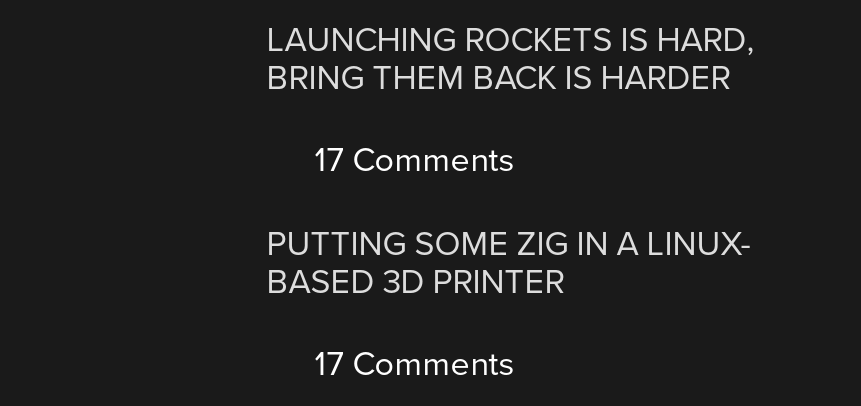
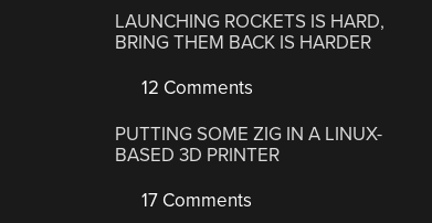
- 17 Comments
+ 12 Comments
